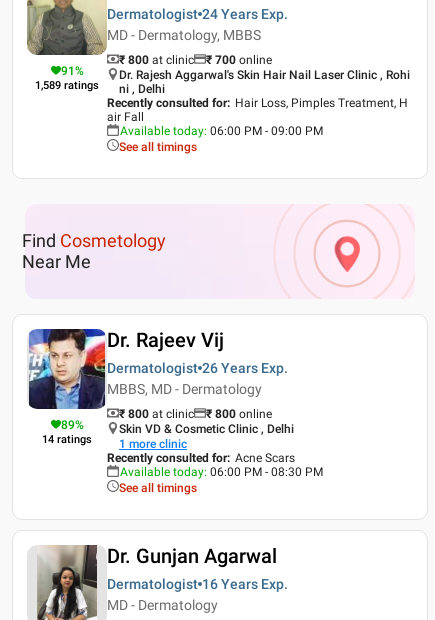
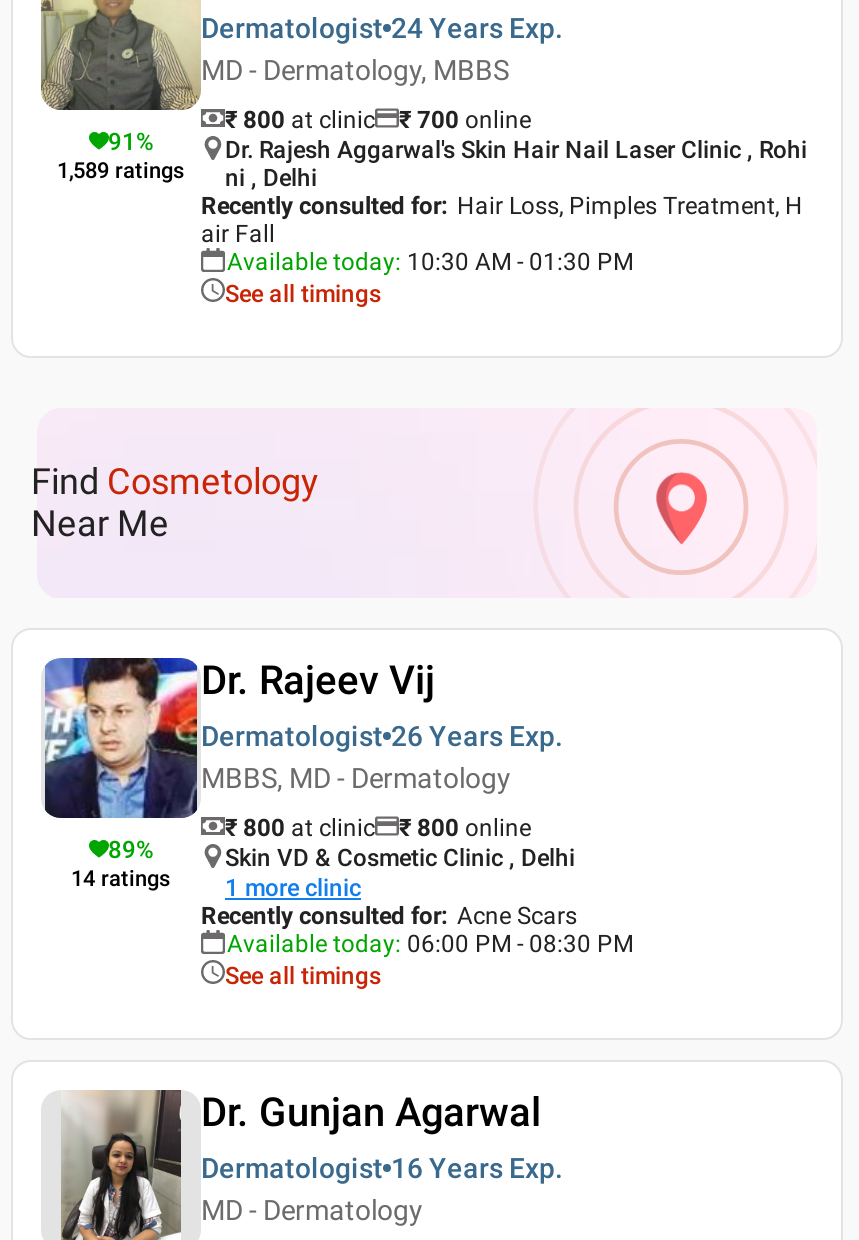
- Available today: 06:00 PM - 09:00 PM
+ Available today: 10:30 AM - 01:30 PM
